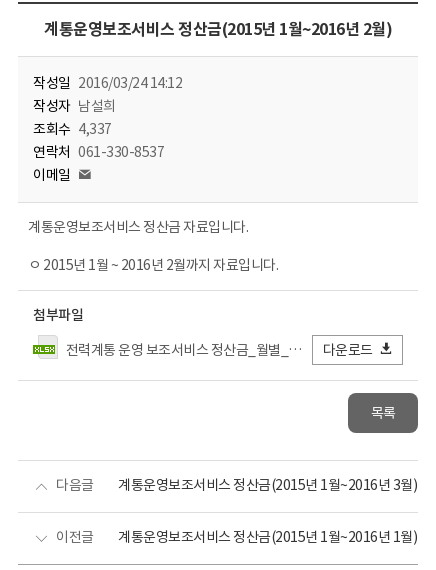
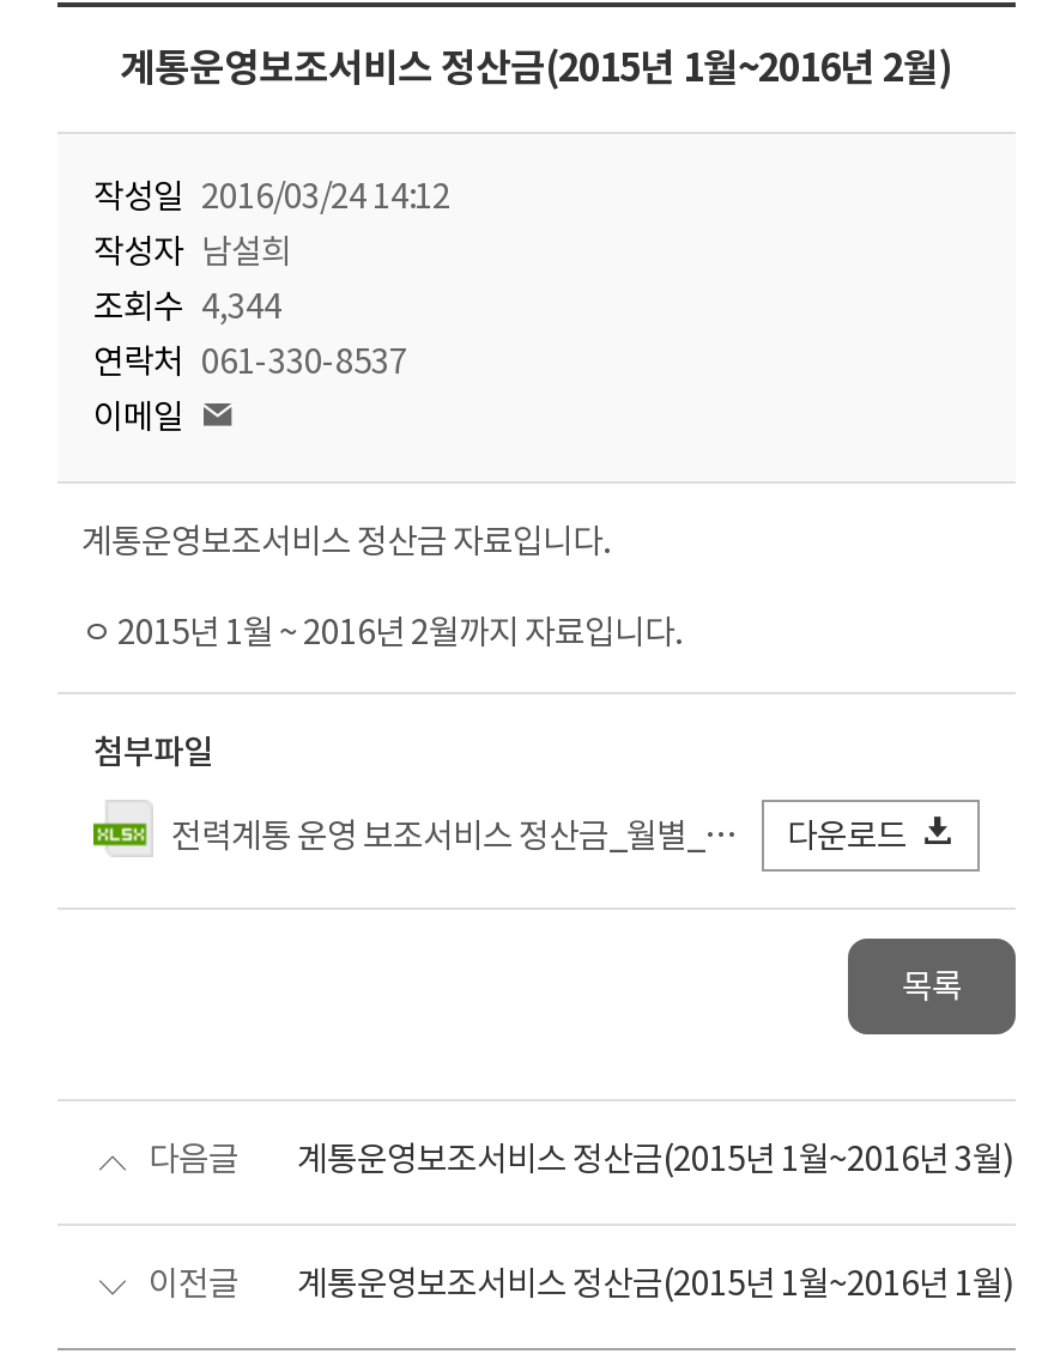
- 조회수 4,337
+ 조회수 4,344
